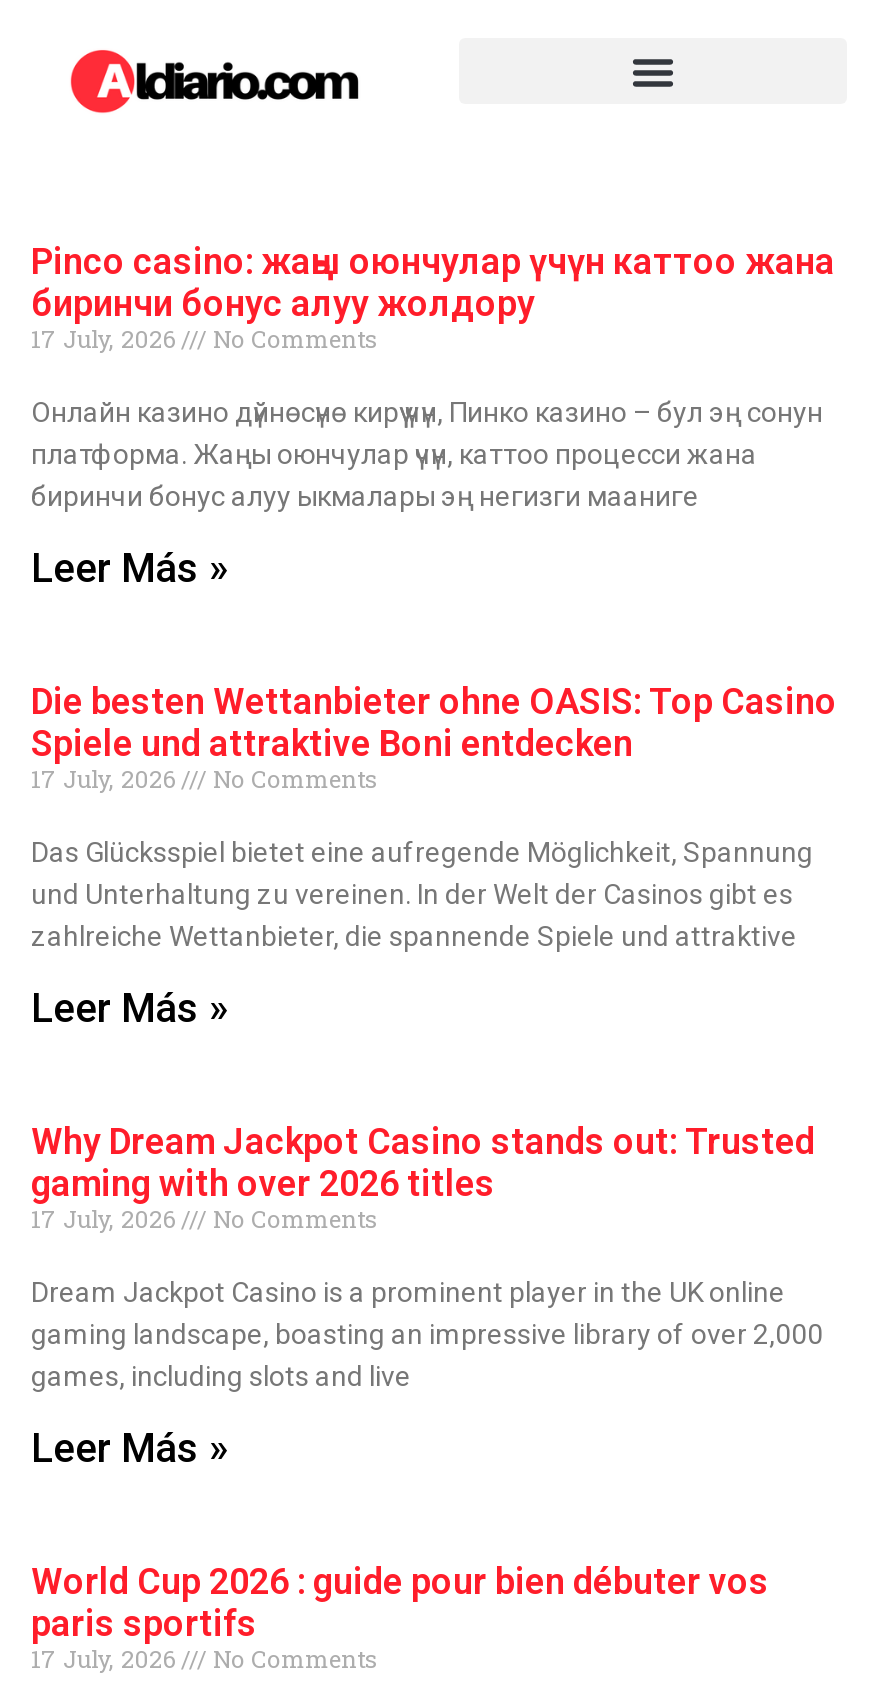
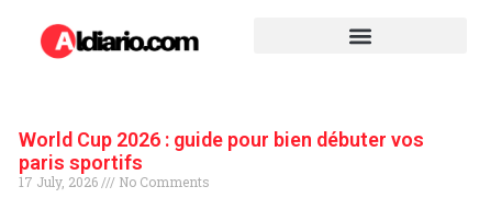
- Pinco casino: жаңы оюнчулар үчүн каттоо жана
- биринчи бонус алуу жолдору
- 17 July, 2026
- No Comments
- Онлайн казино дүйнөсүнө кирүү үчүн, Пинко казино – бул эң сонун
- платформа. Жаңы оюнчулар үчүн, каттоо процесси жана
- биринчи бонус алуу ыкмалары эң негизги мааниге
- Leer Más »
- Die besten Wettanbieter ohne OASIS: Top Casino
- Spiele und attraktive Boni entdecken
- 17 July, 2026
- No Comments
- Das Glücksspiel bietet eine aufregende Möglichkeit, Spannung
- und Unterhaltung zu vereinen. In der Welt der Casinos gibt es
- zahlreiche Wettanbieter, die spannende Spiele und attraktive
- Leer Más »
- Why Dream Jackpot Casino stands out: Trusted
- gaming with over 2026 titles
- 17 July, 2026
- No Comments
- Dream Jackpot Casino is a prominent player in the UK online
- gaming landscape, boasting an impressive library of over 2,000
- games, including slots and live
- Leer Más »
